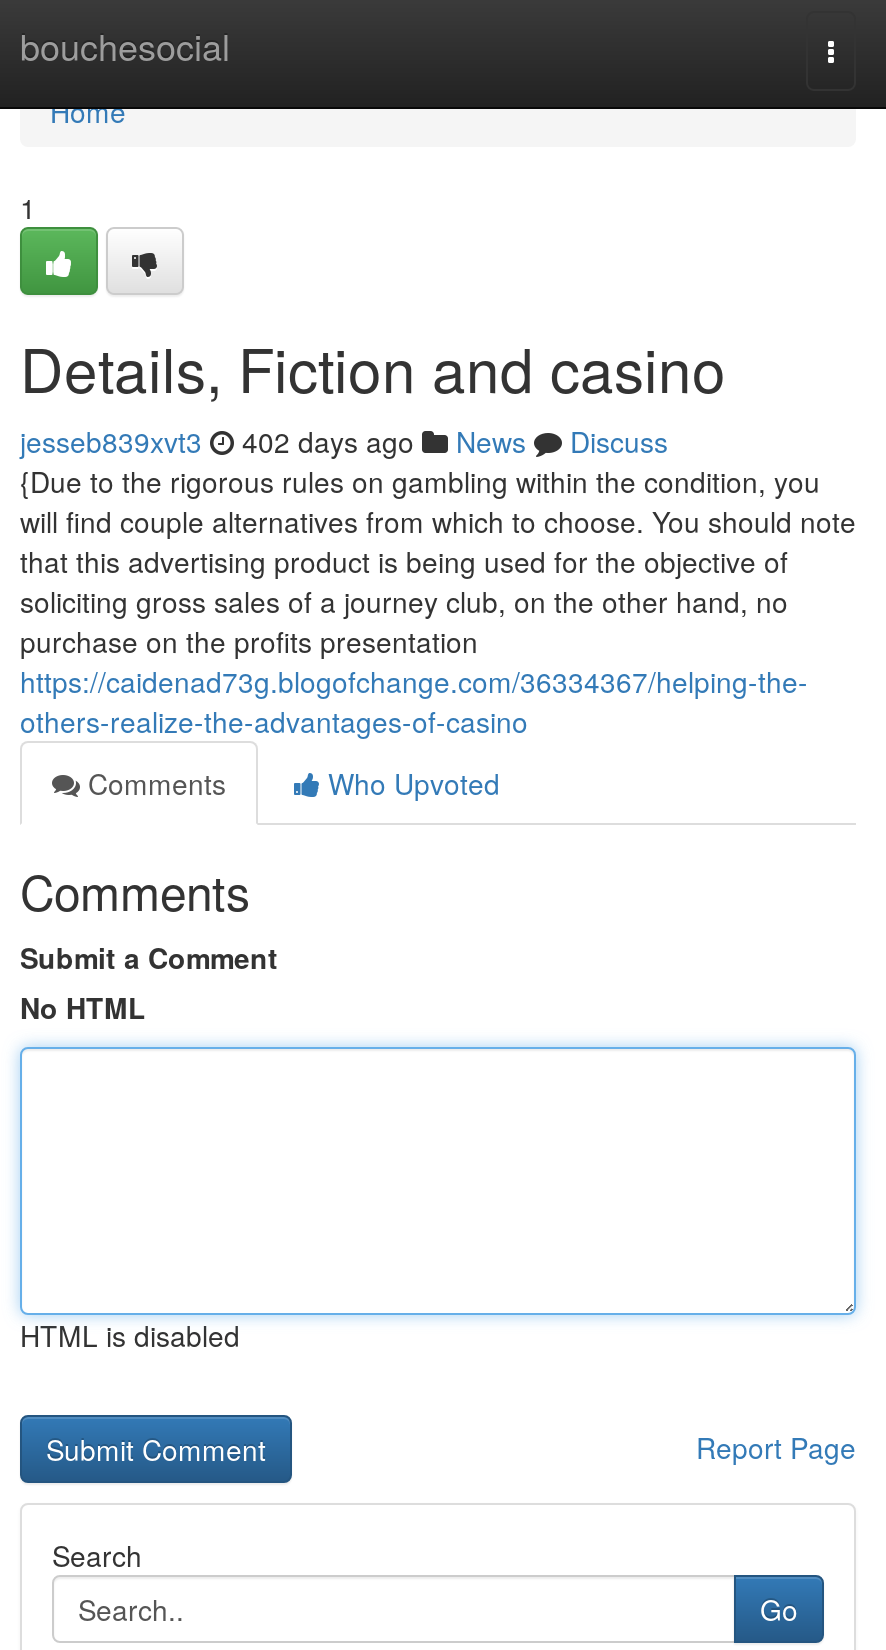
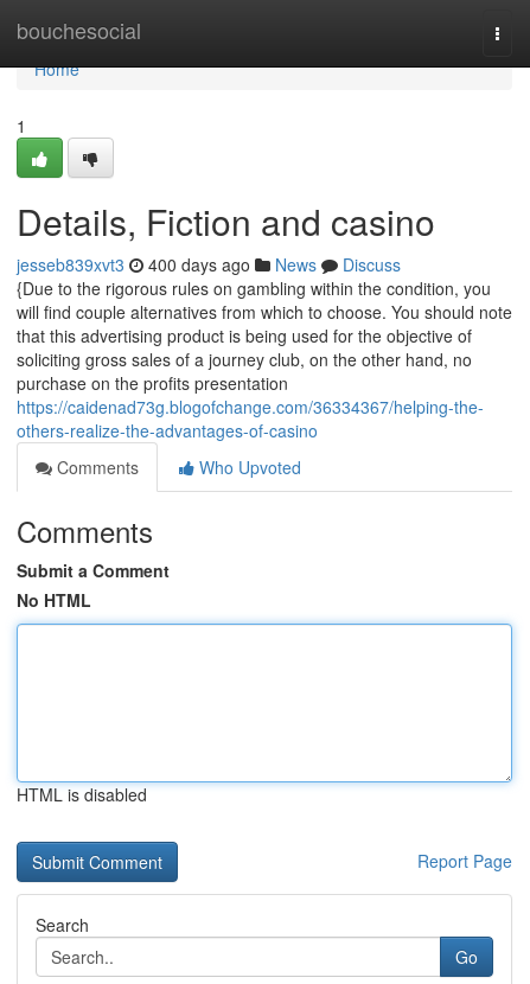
- jesseb839xvt3 402 days ago News Discuss
+ jesseb839xvt3 400 days ago News Discuss
